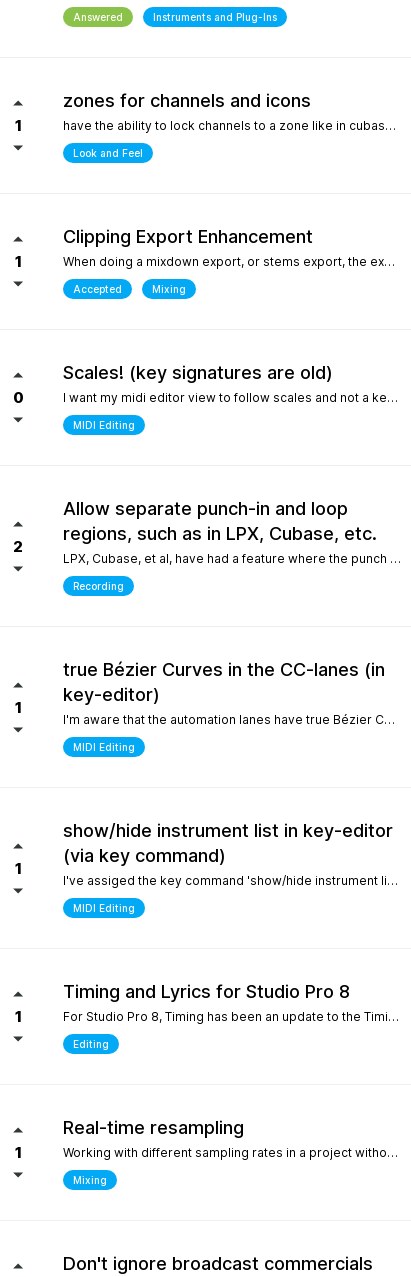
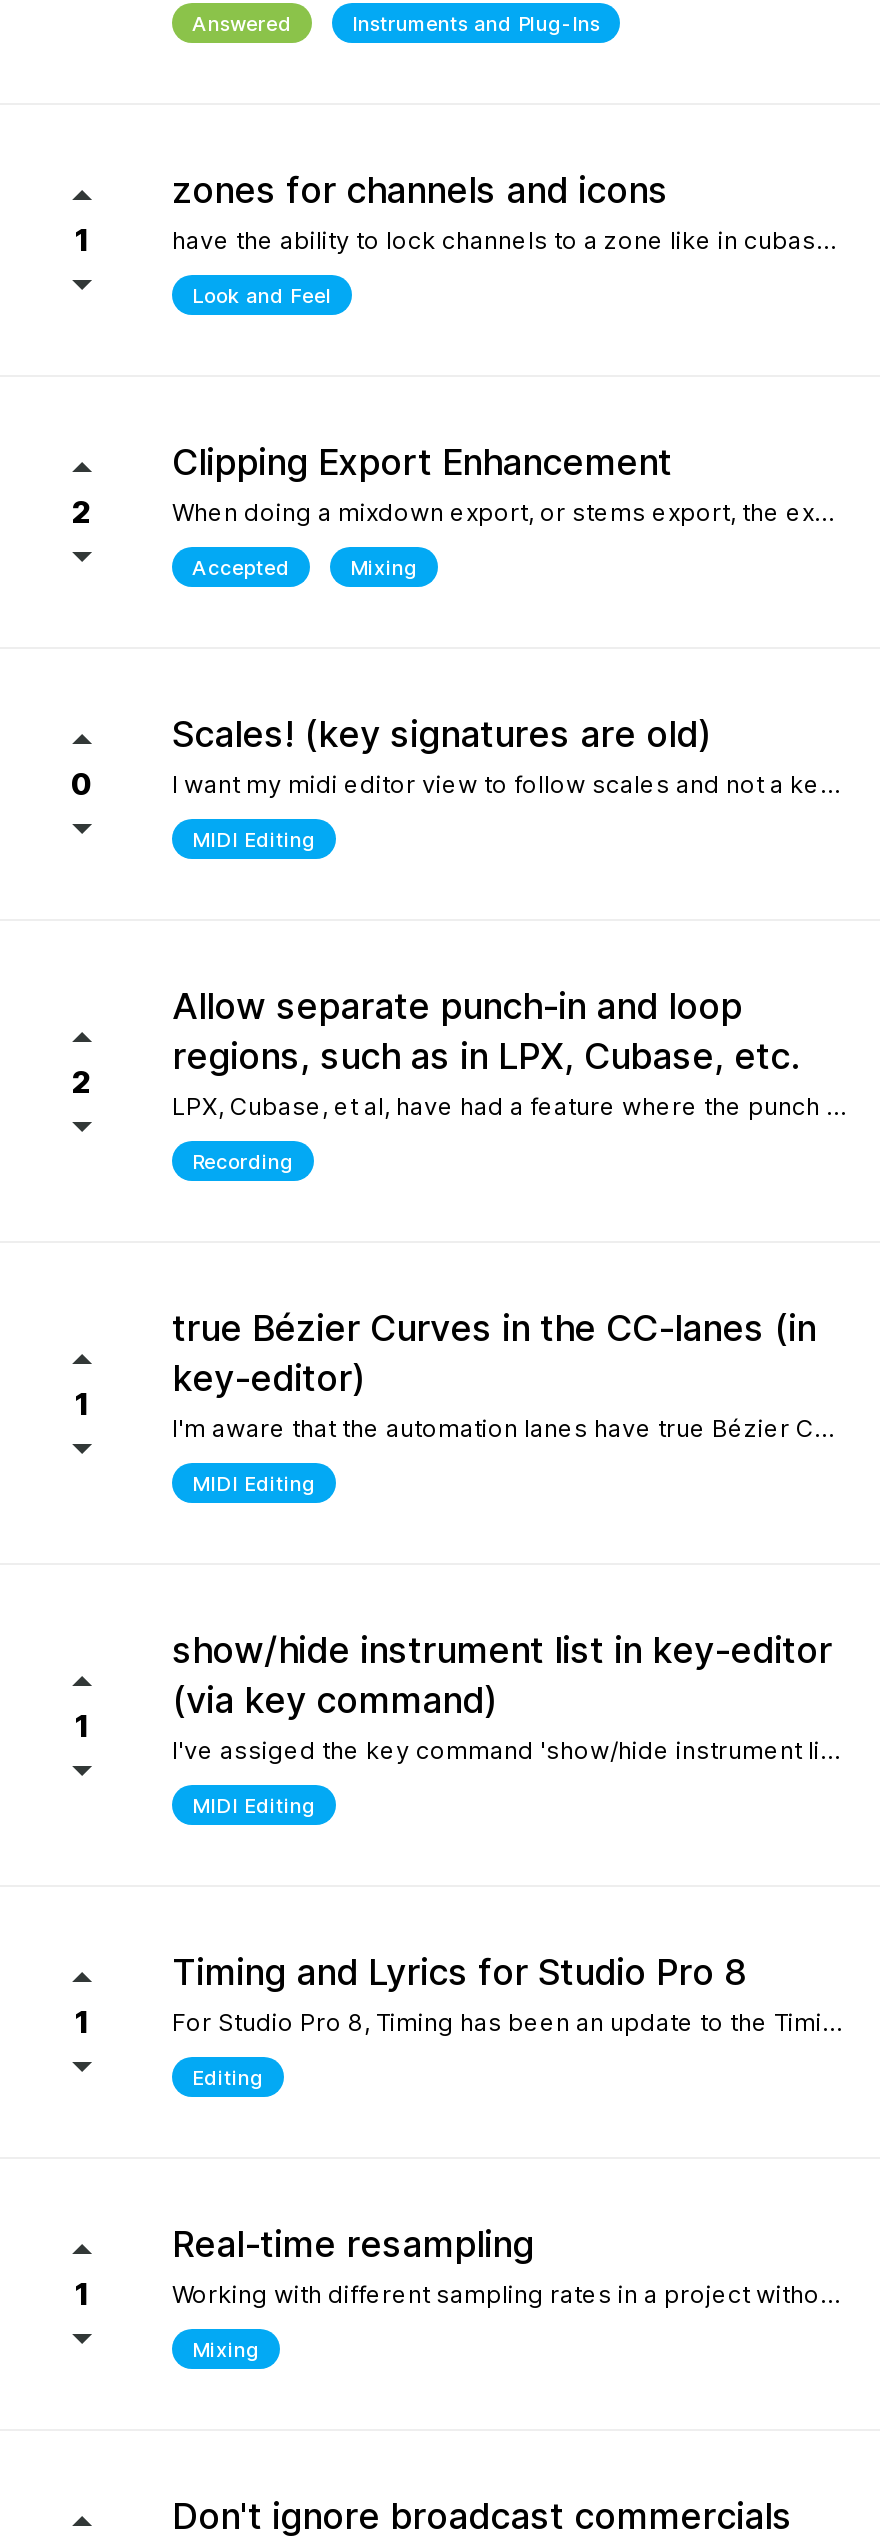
- 1
+ 2
